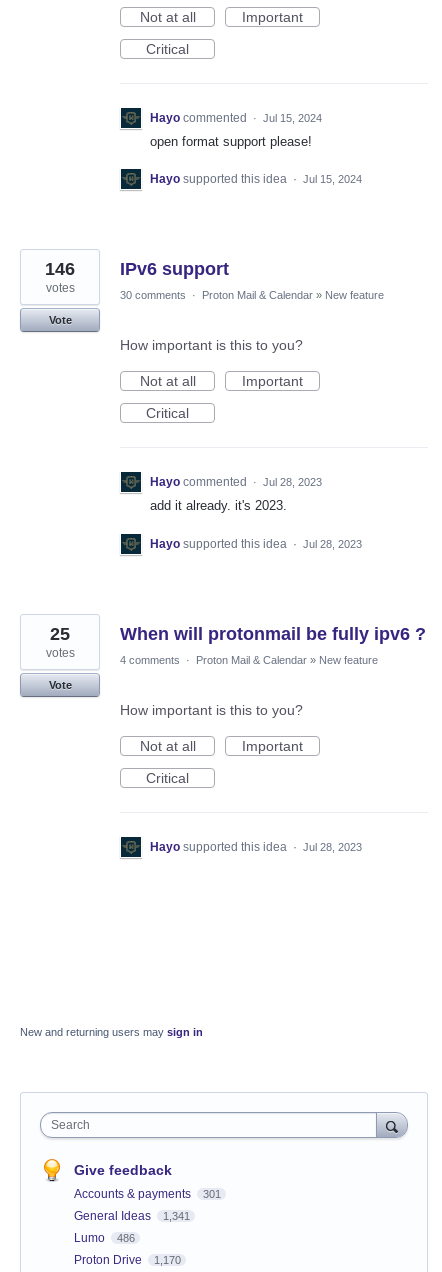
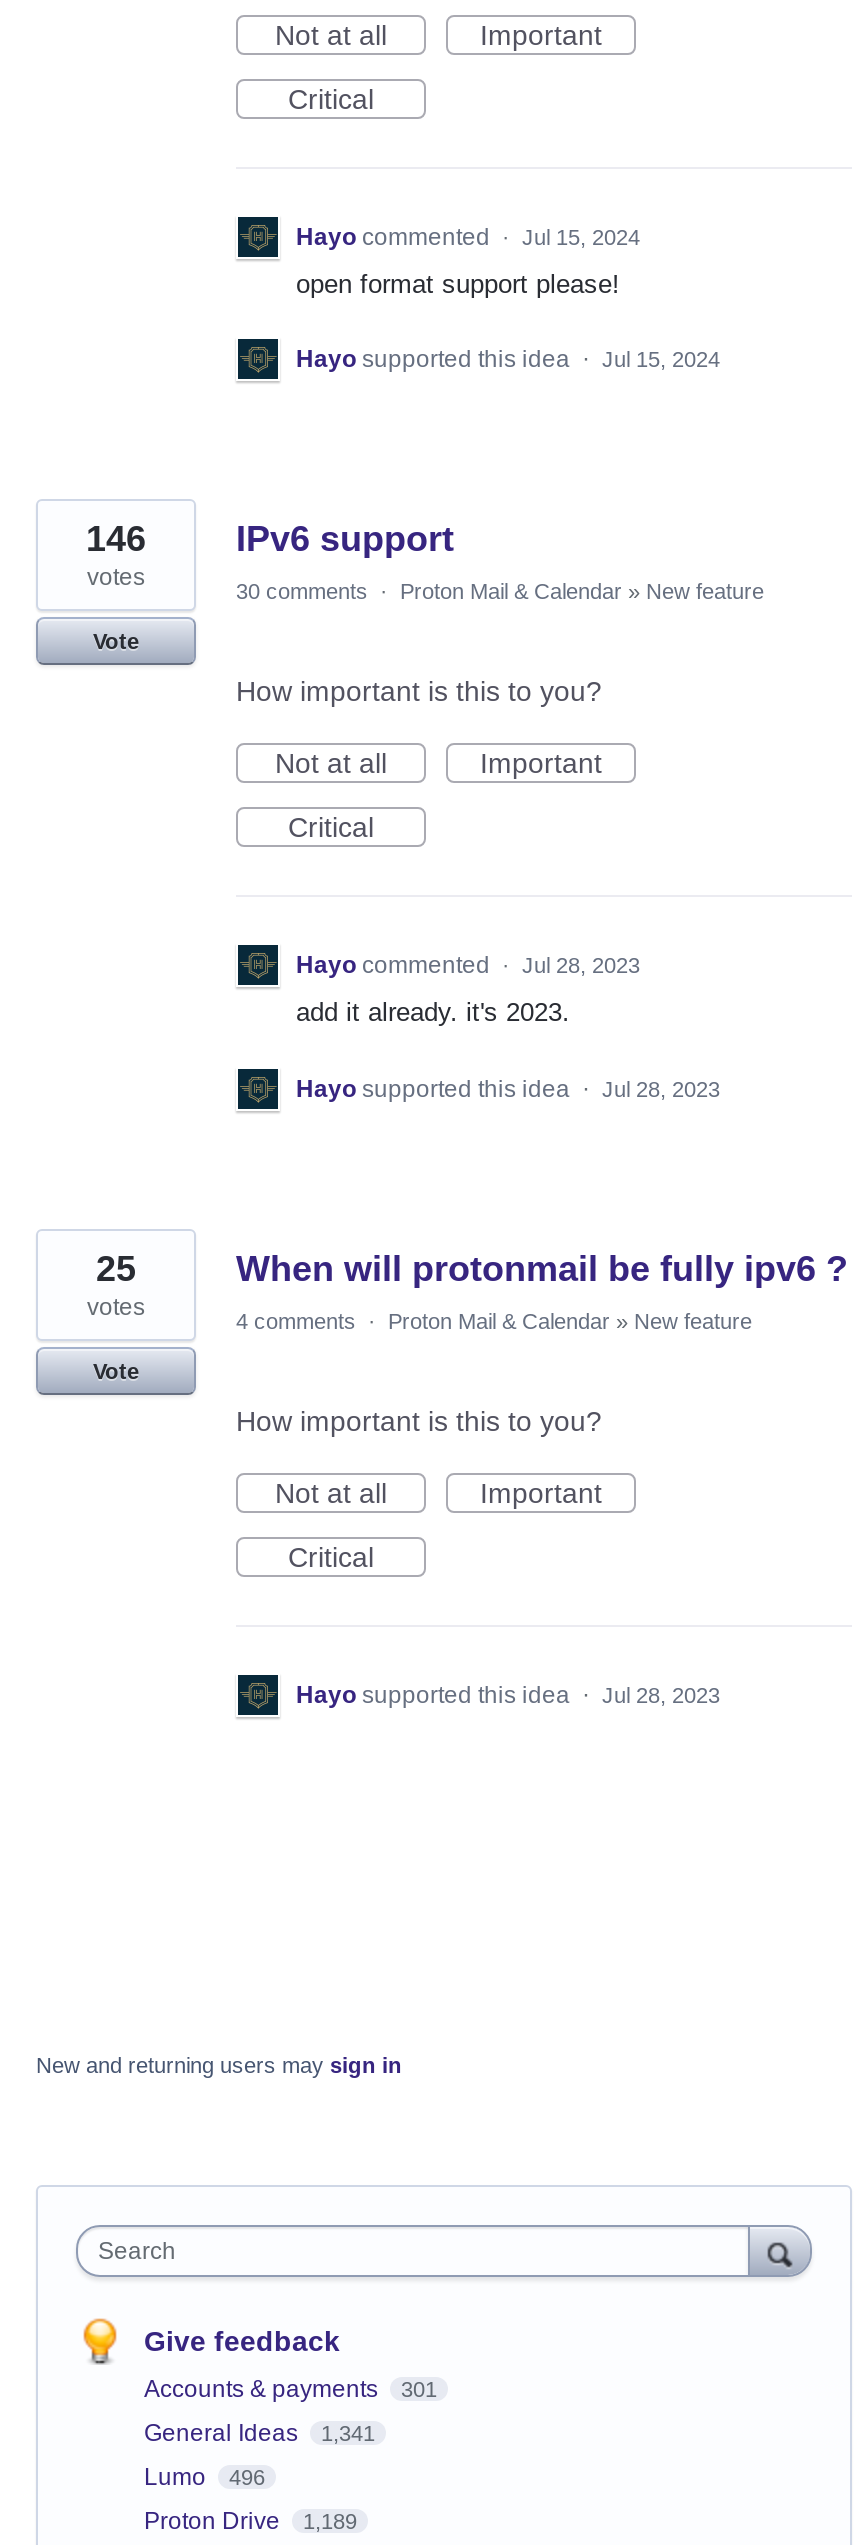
- Lumo 486
+ Lumo 496

- Proton Drive 1,170
+ Proton Drive 1,189
